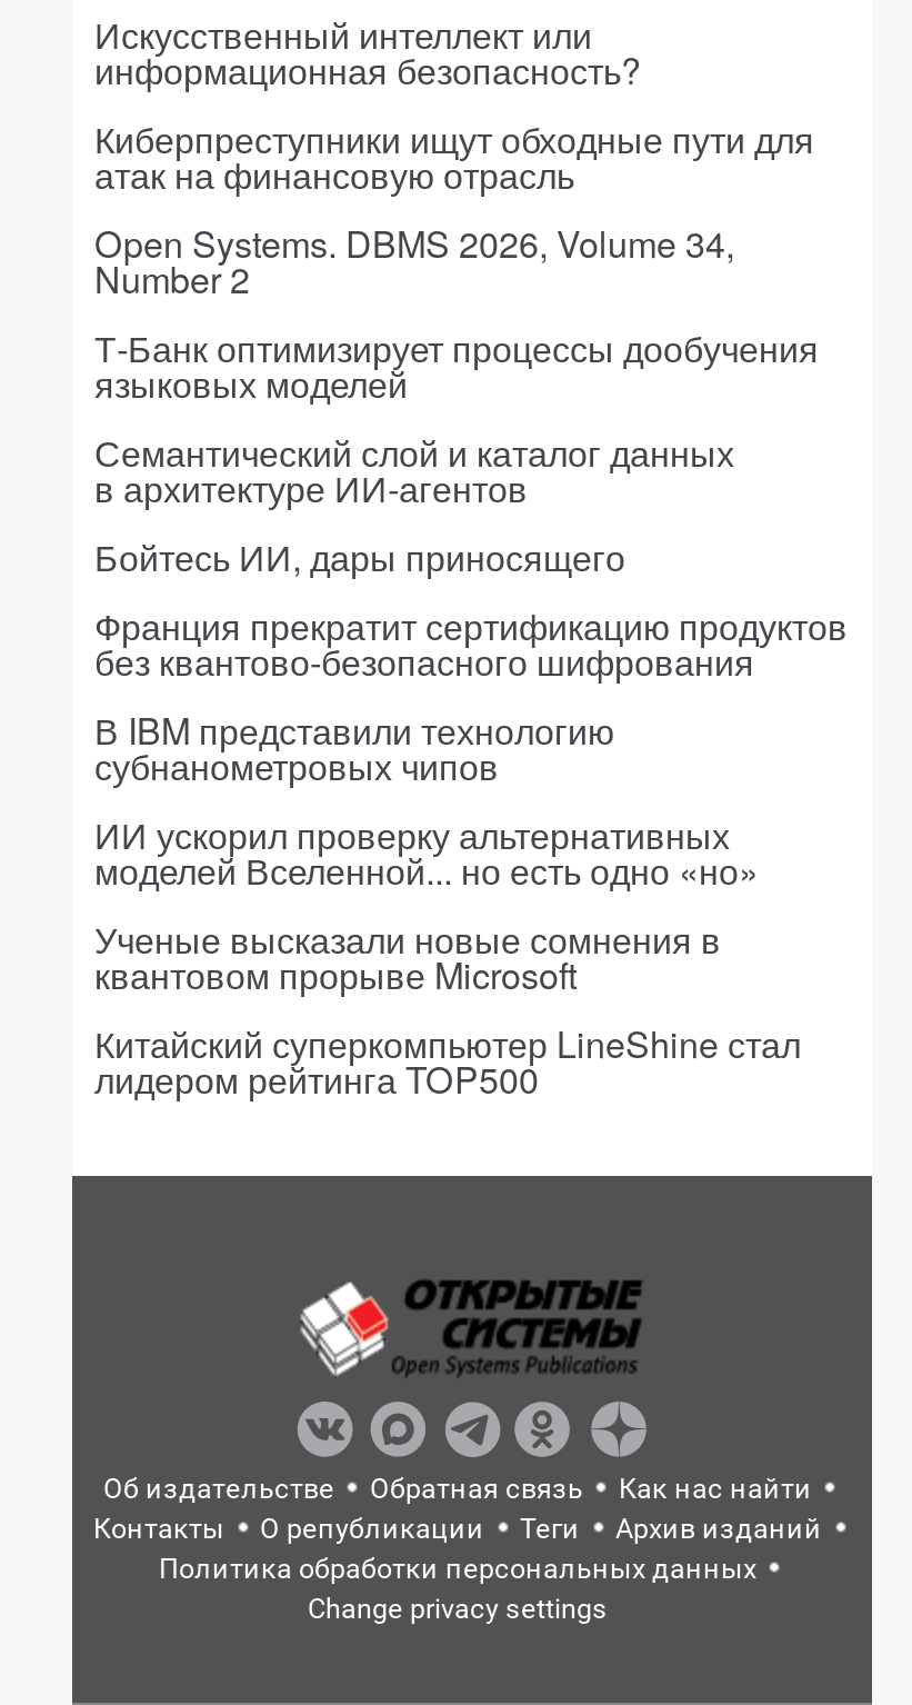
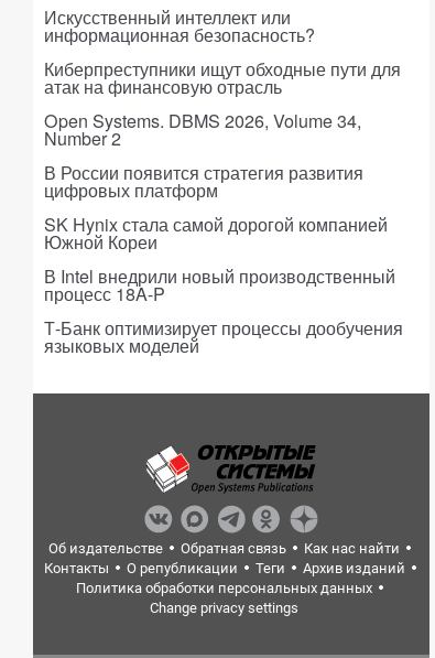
+ В России появится стратегия развития
+ цифровых платформ
+ SK Hynix стала самой дорогой компанией
+ Южной Кореи
+ В Intel внедрили новый производственный
+ процесс 18A-P

moved down: Т-Банк оптимизирует процессы дообучения | языковых моделей

- Семантический слой и каталог данных
- в архитектуре ИИ-агентов
- Бойтесь ИИ, дары приносящего
- Франция прекратит сертификацию продуктов
- без квантово-безопасного шифрования
- В IBM представили технологию
- субнанометровых чипов
- ИИ ускорил проверку альтернативных
- моделей Вселенной... но есть одно «но»
- Ученые высказали новые сомнения в
- квантовом прорыве Microsoft
- Китайский суперкомпьютер LineShine стал
- лидером рейтинга TOP500
